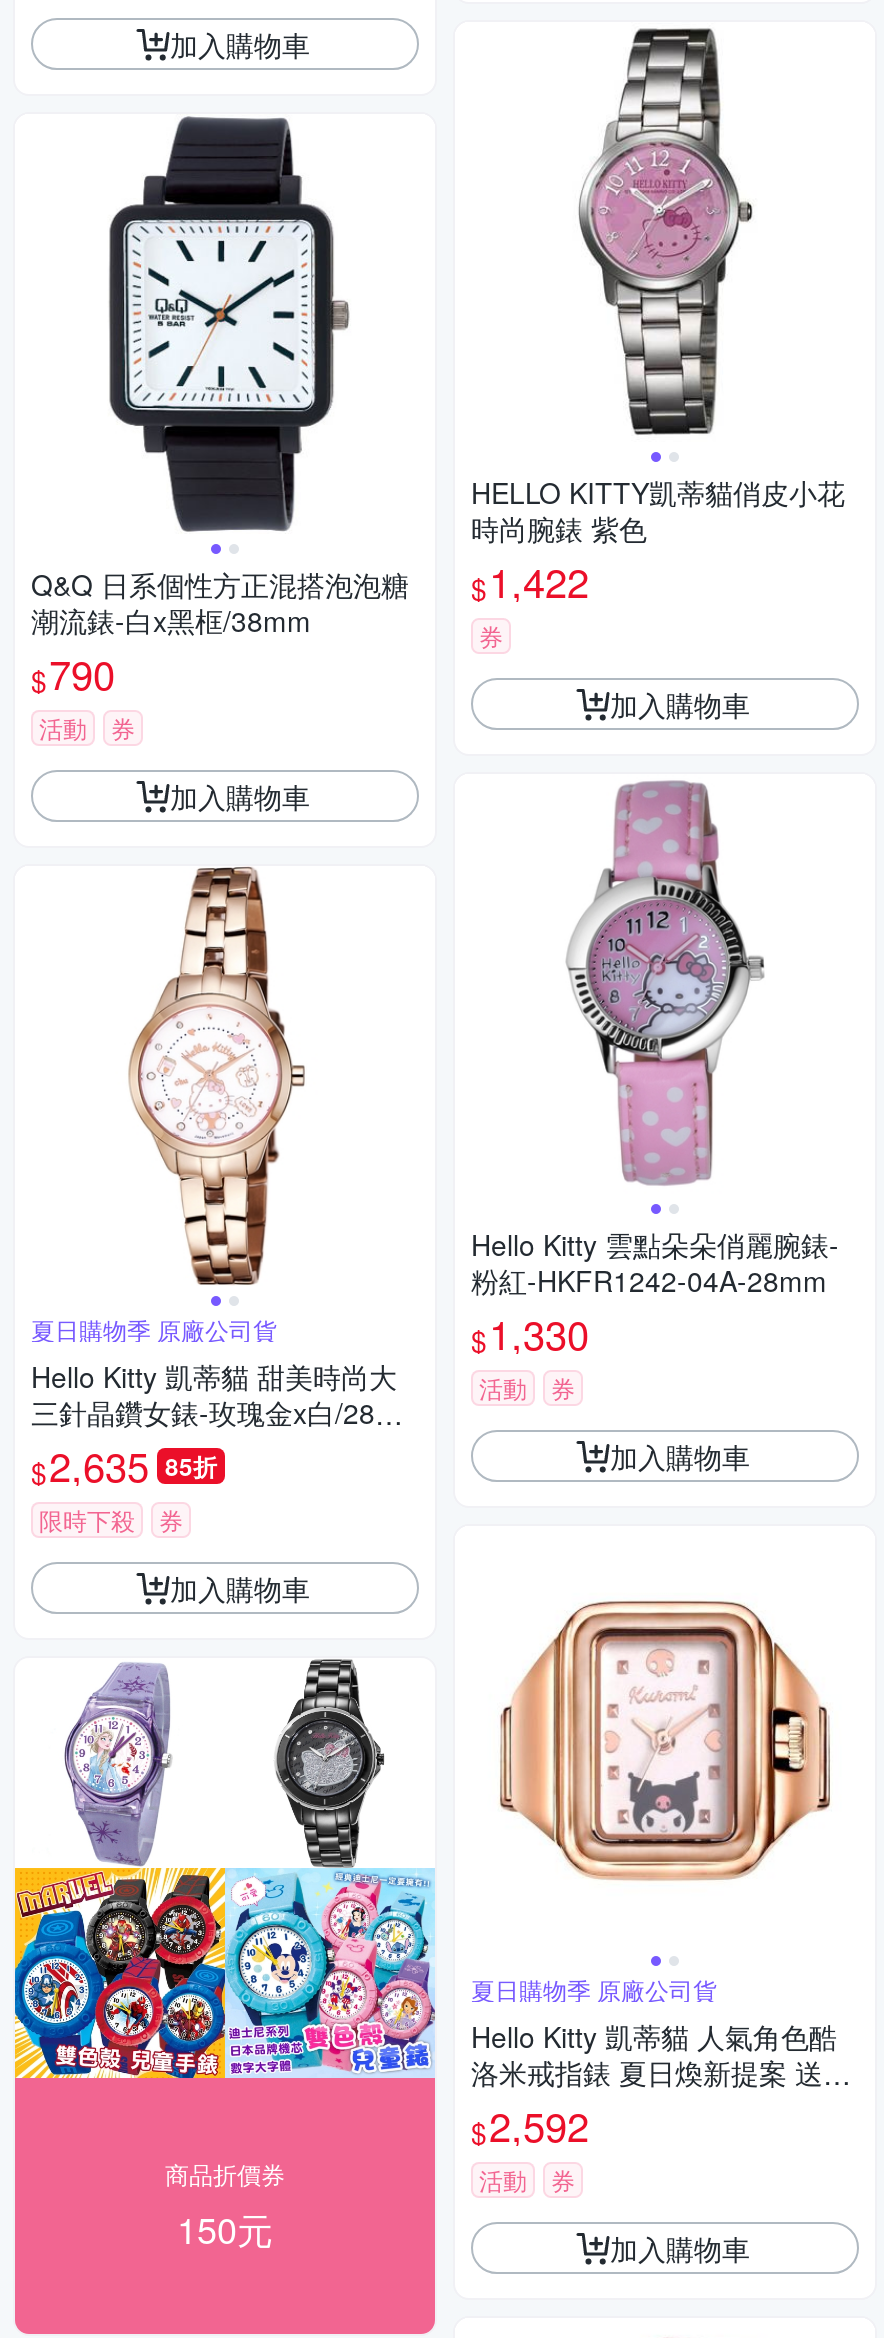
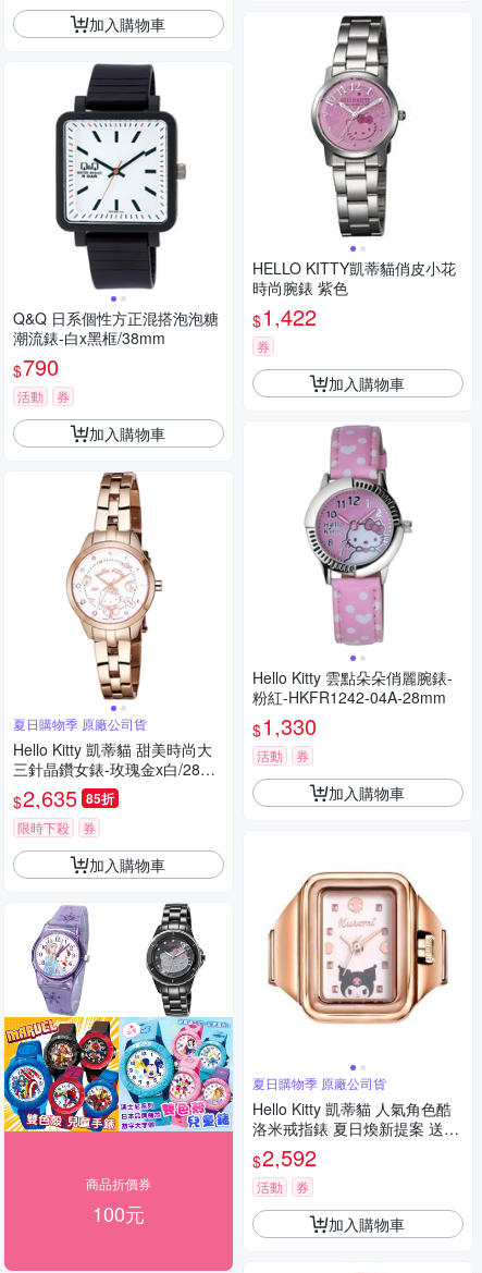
- 150元
+ 100元
